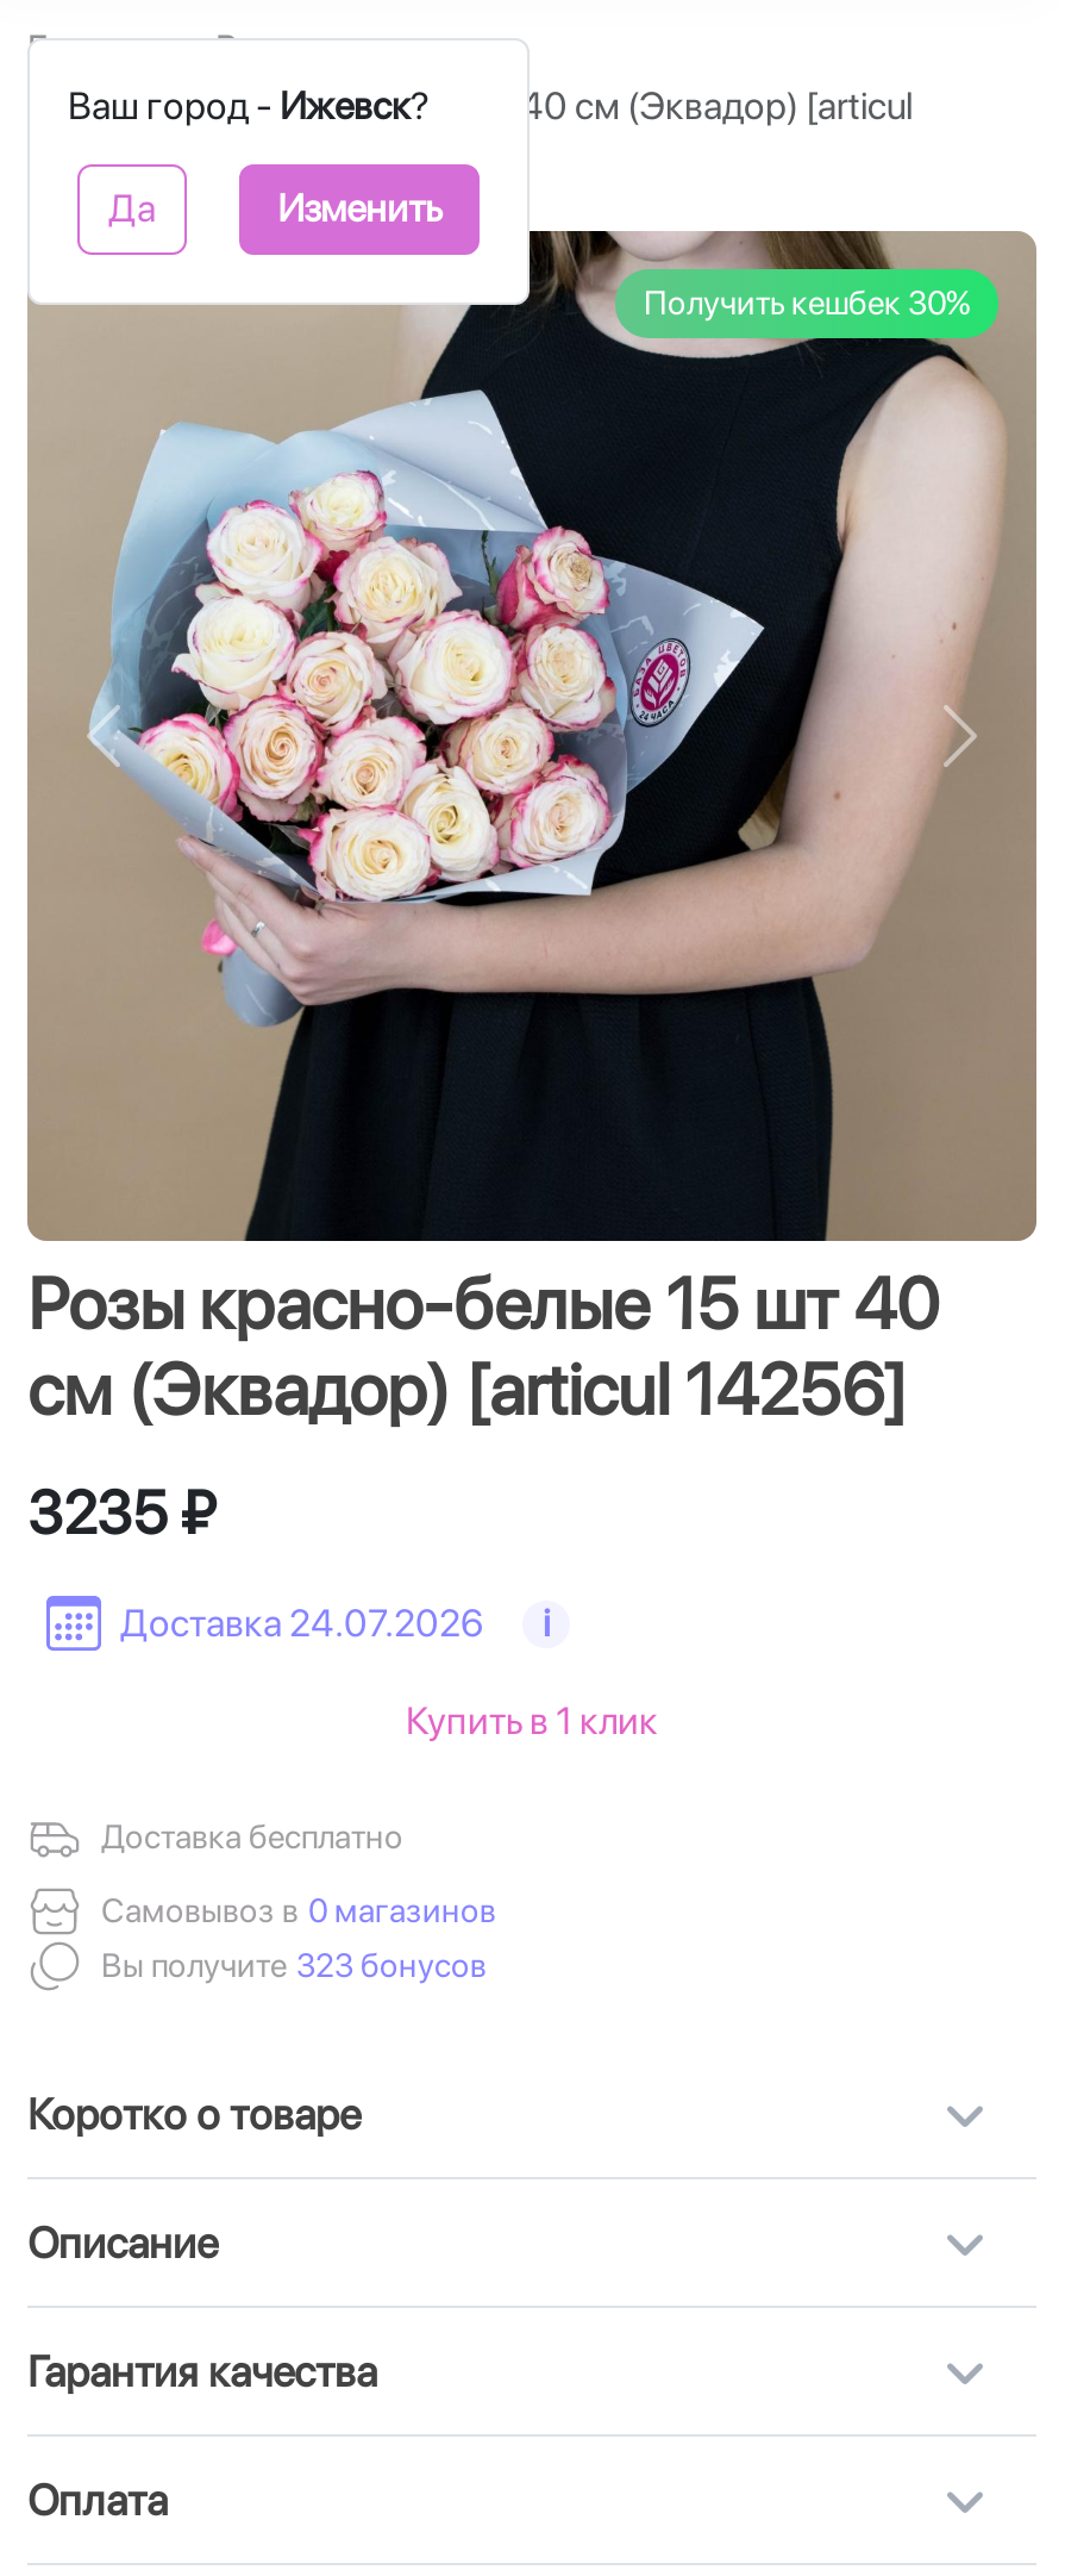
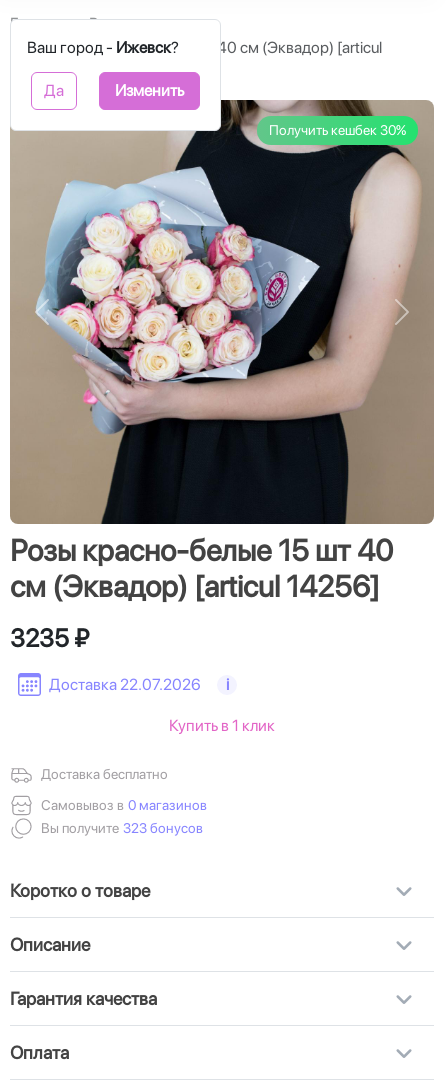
- Доставка 24.07.2026
+ Доставка 22.07.2026
